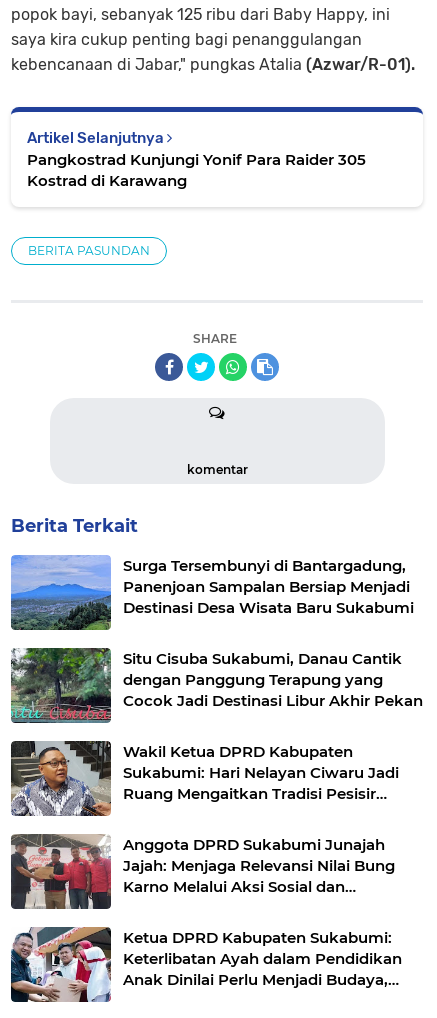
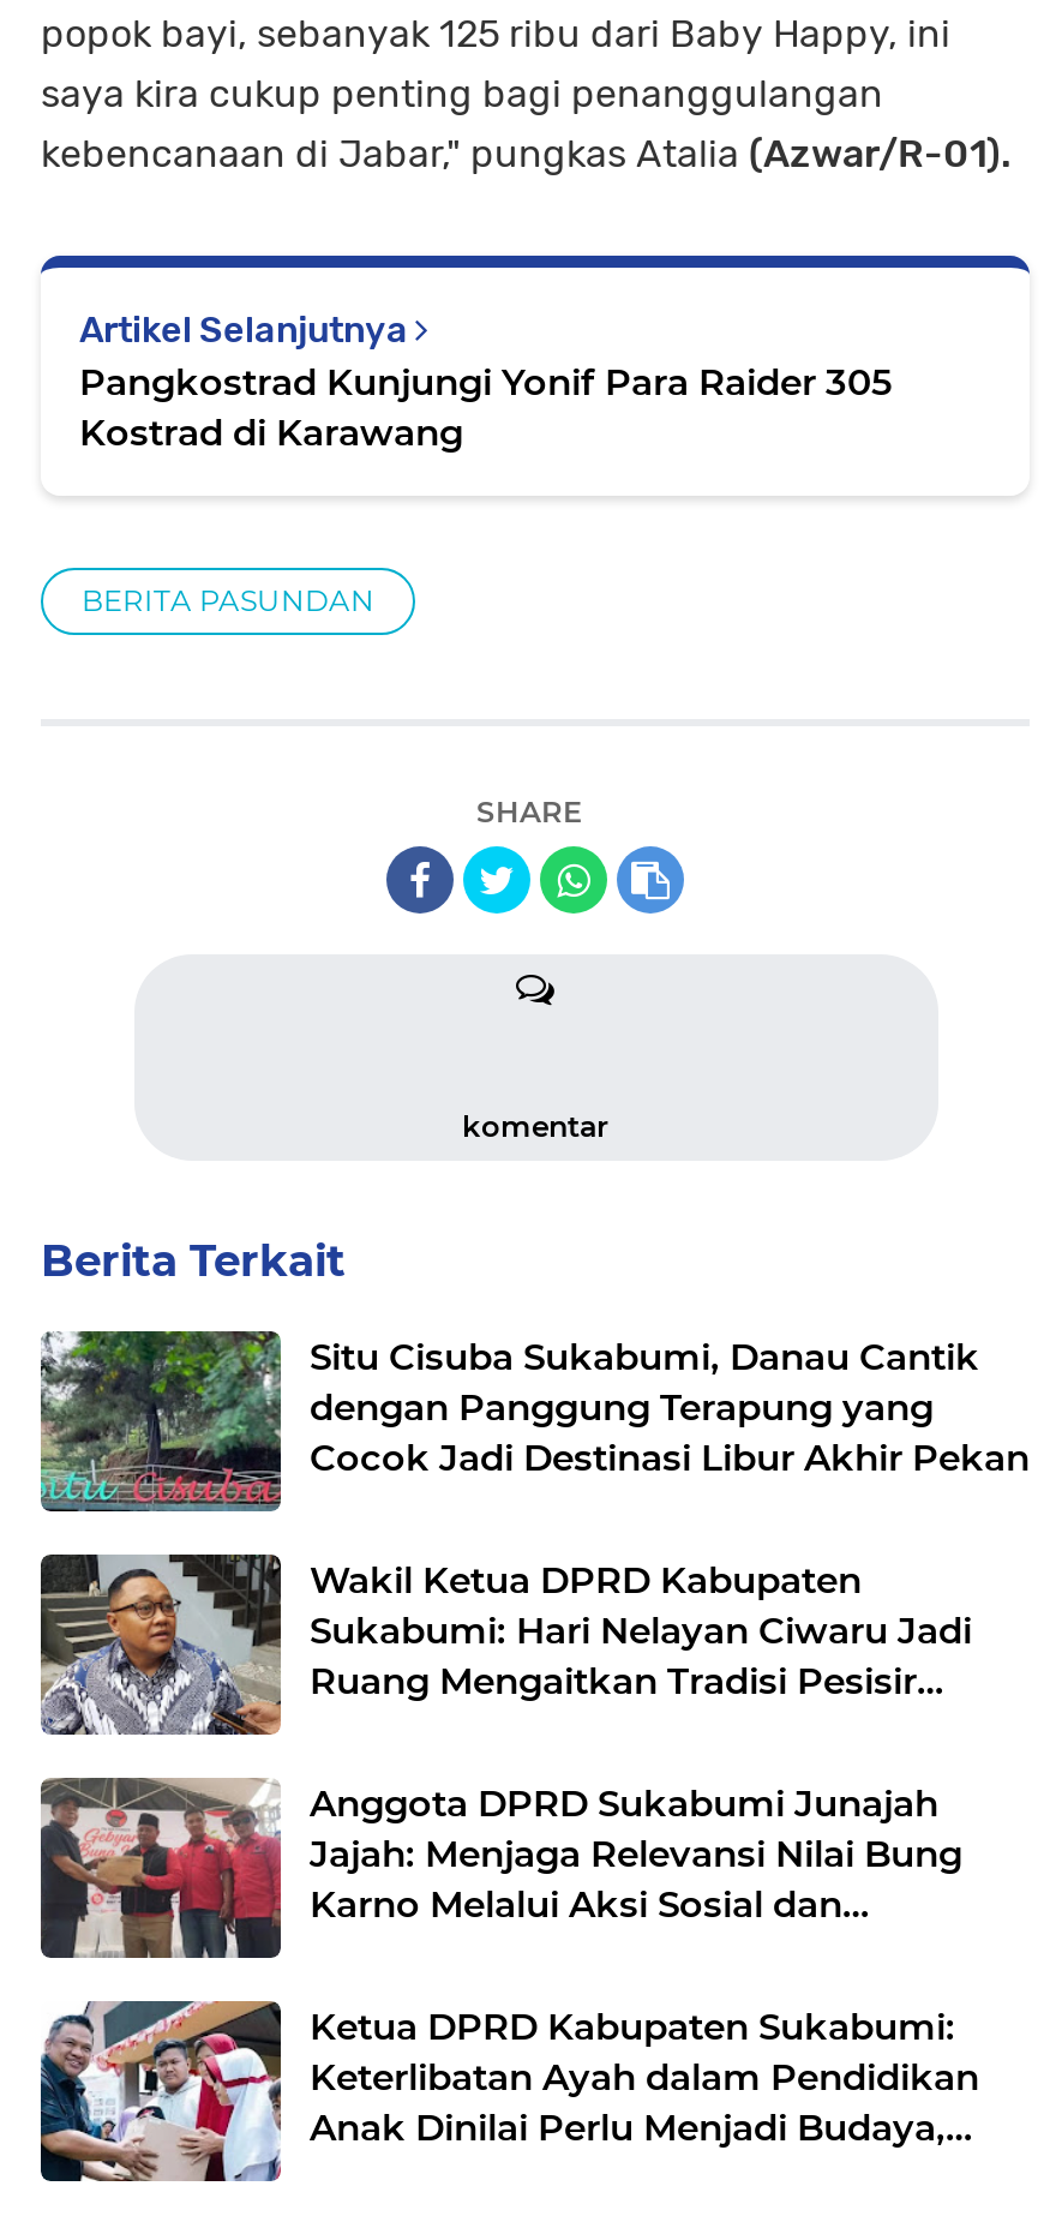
- [image]
- Surga Tersembunyi di Bantargadung,
- Panenjoan Sampalan Bersiap Menjadi
- Destinasi Desa Wisata Baru Sukabumi
